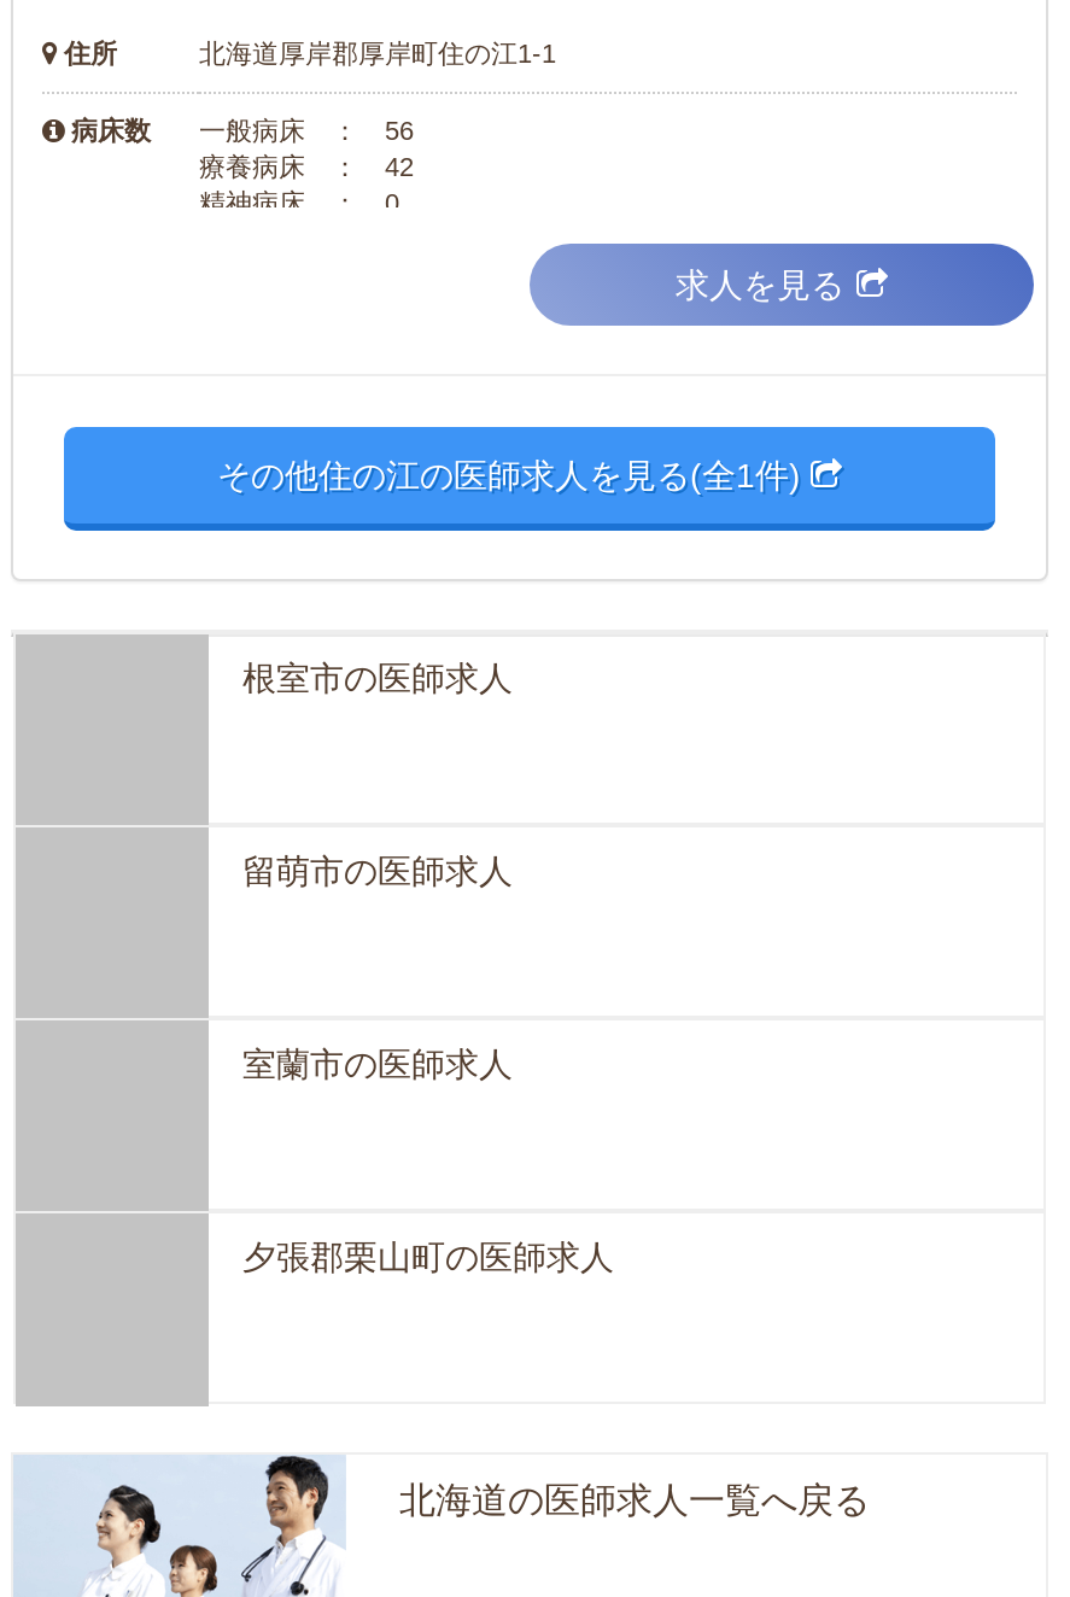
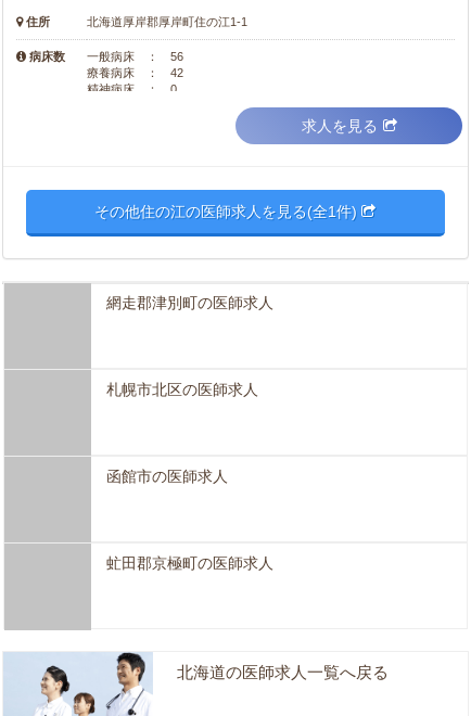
- 根室市の医師求人
+ 網走郡津別町の医師求人

- 留萌市の医師求人
+ 札幌市北区の医師求人

- 室蘭市の医師求人
+ 函館市の医師求人

- 夕張郡栗山町の医師求人
+ 虻田郡京極町の医師求人
